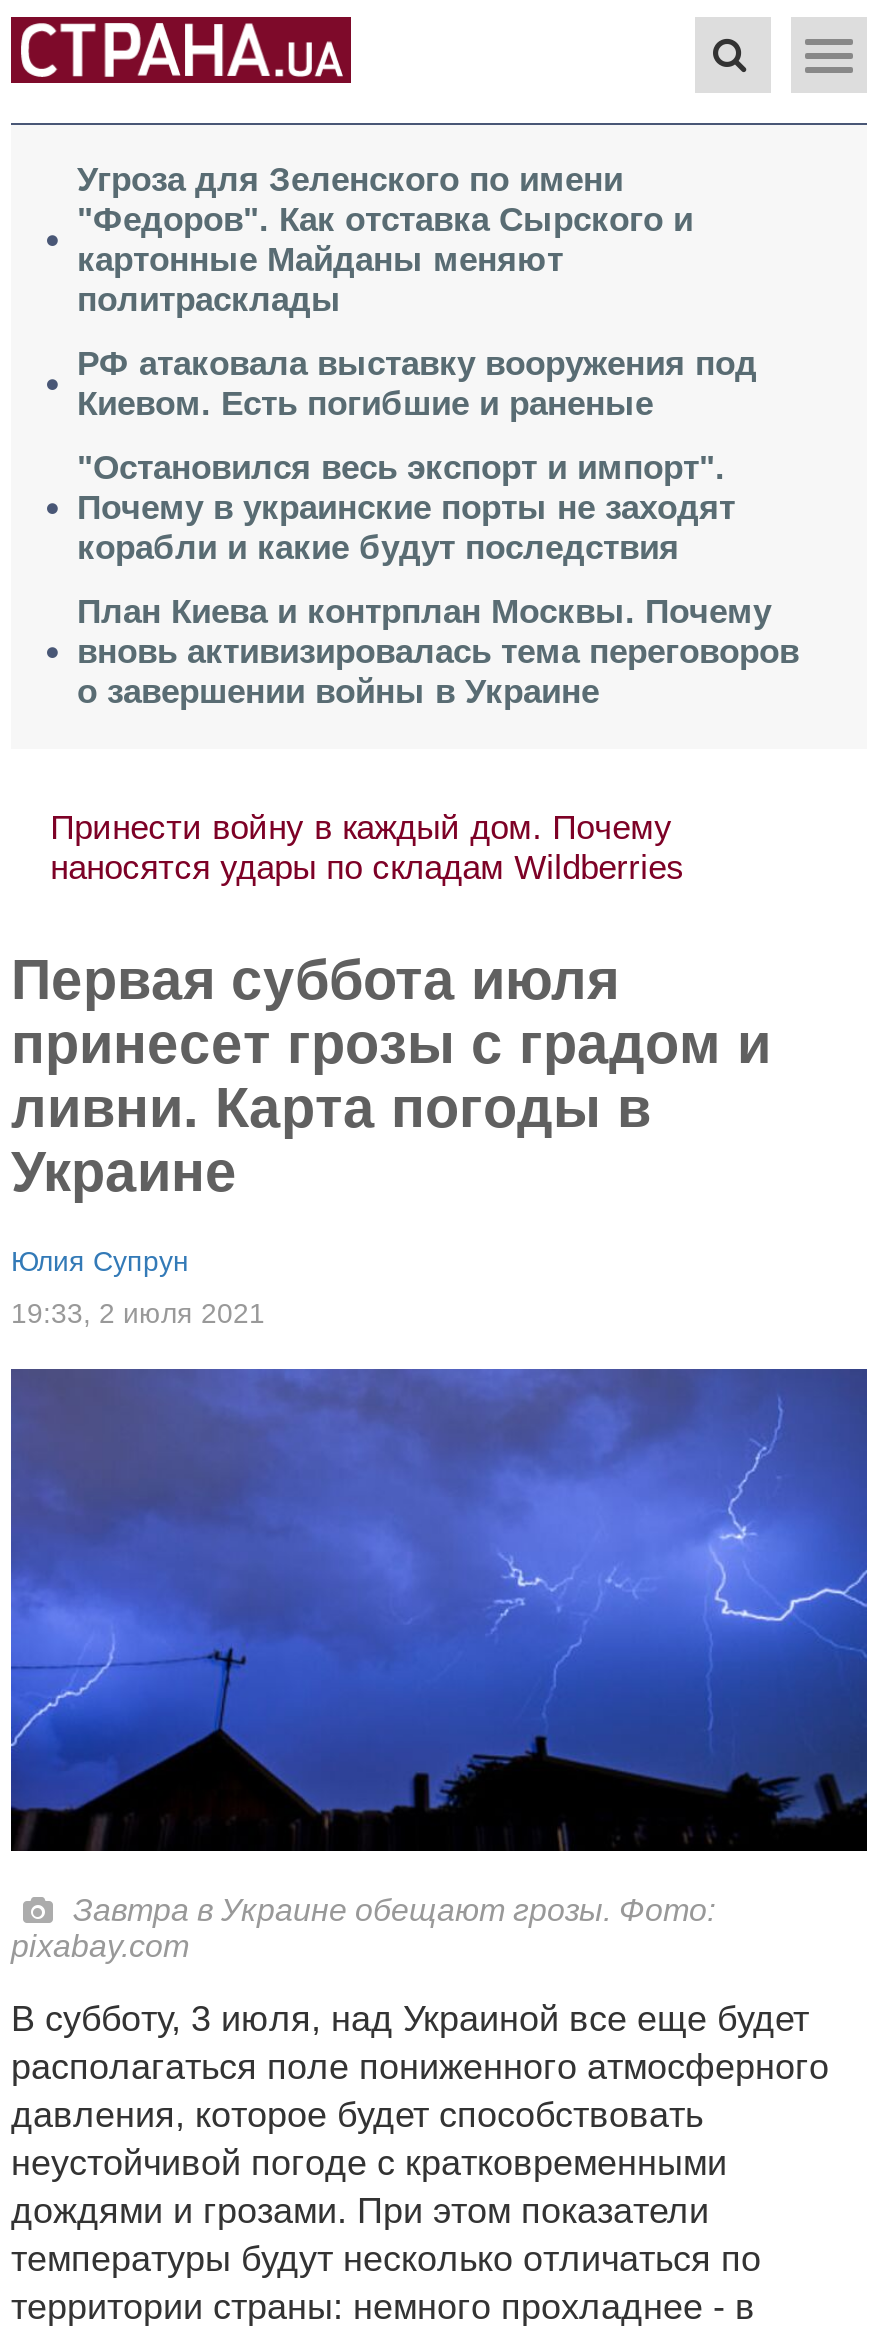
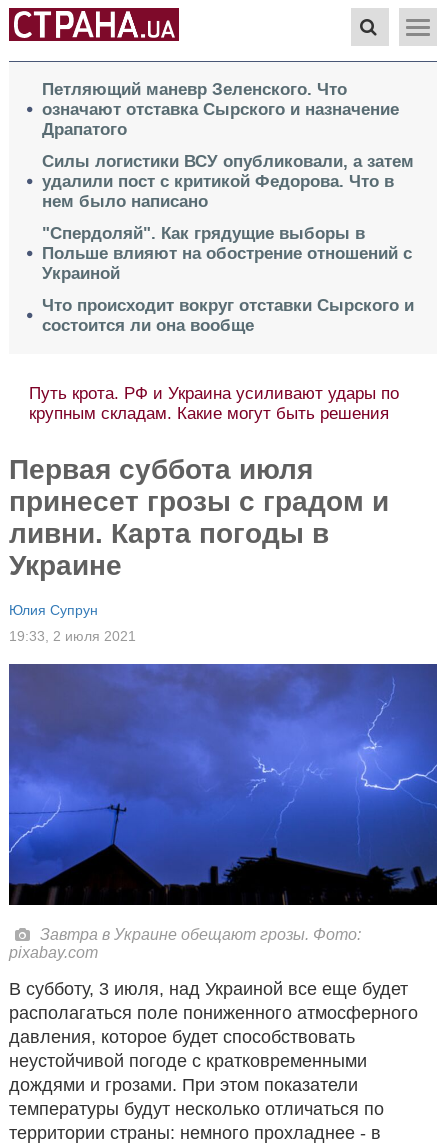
- Угроза для Зеленского по имени
- "Федоров". Как отставка Сырского и
- картонные Майданы меняют
- политрасклады
+ Петляющий маневр Зеленского. Что
+ означают отставка Сырского и назначение
+ Драпатого

- РФ атаковала выставку вооружения под
- Киевом. Есть погибшие и раненые
+ Силы логистики ВСУ опубликовали, а затем
+ удалили пост с критикой Федорова. Что в
+ нем было написано

- "Остановился весь экспорт и импорт".
- Почему в украинские порты не заходят
- корабли и какие будут последствия
+ "Спердоляй". Как грядущие выборы в
+ Польше влияют на обострение отношений с
+ Украиной

- План Киева и контрплан Москвы. Почему
- вновь активизировалась тема переговоров
- о завершении войны в Украине
+ Что происходит вокруг отставки Сырского и
+ состоится ли она вообще

- Принести войну в каждый дом. Почему
- наносятся удары по складам Wildberries
+ Путь крота. РФ и Украина усиливают удары по
+ крупным складам. Какие могут быть решения
